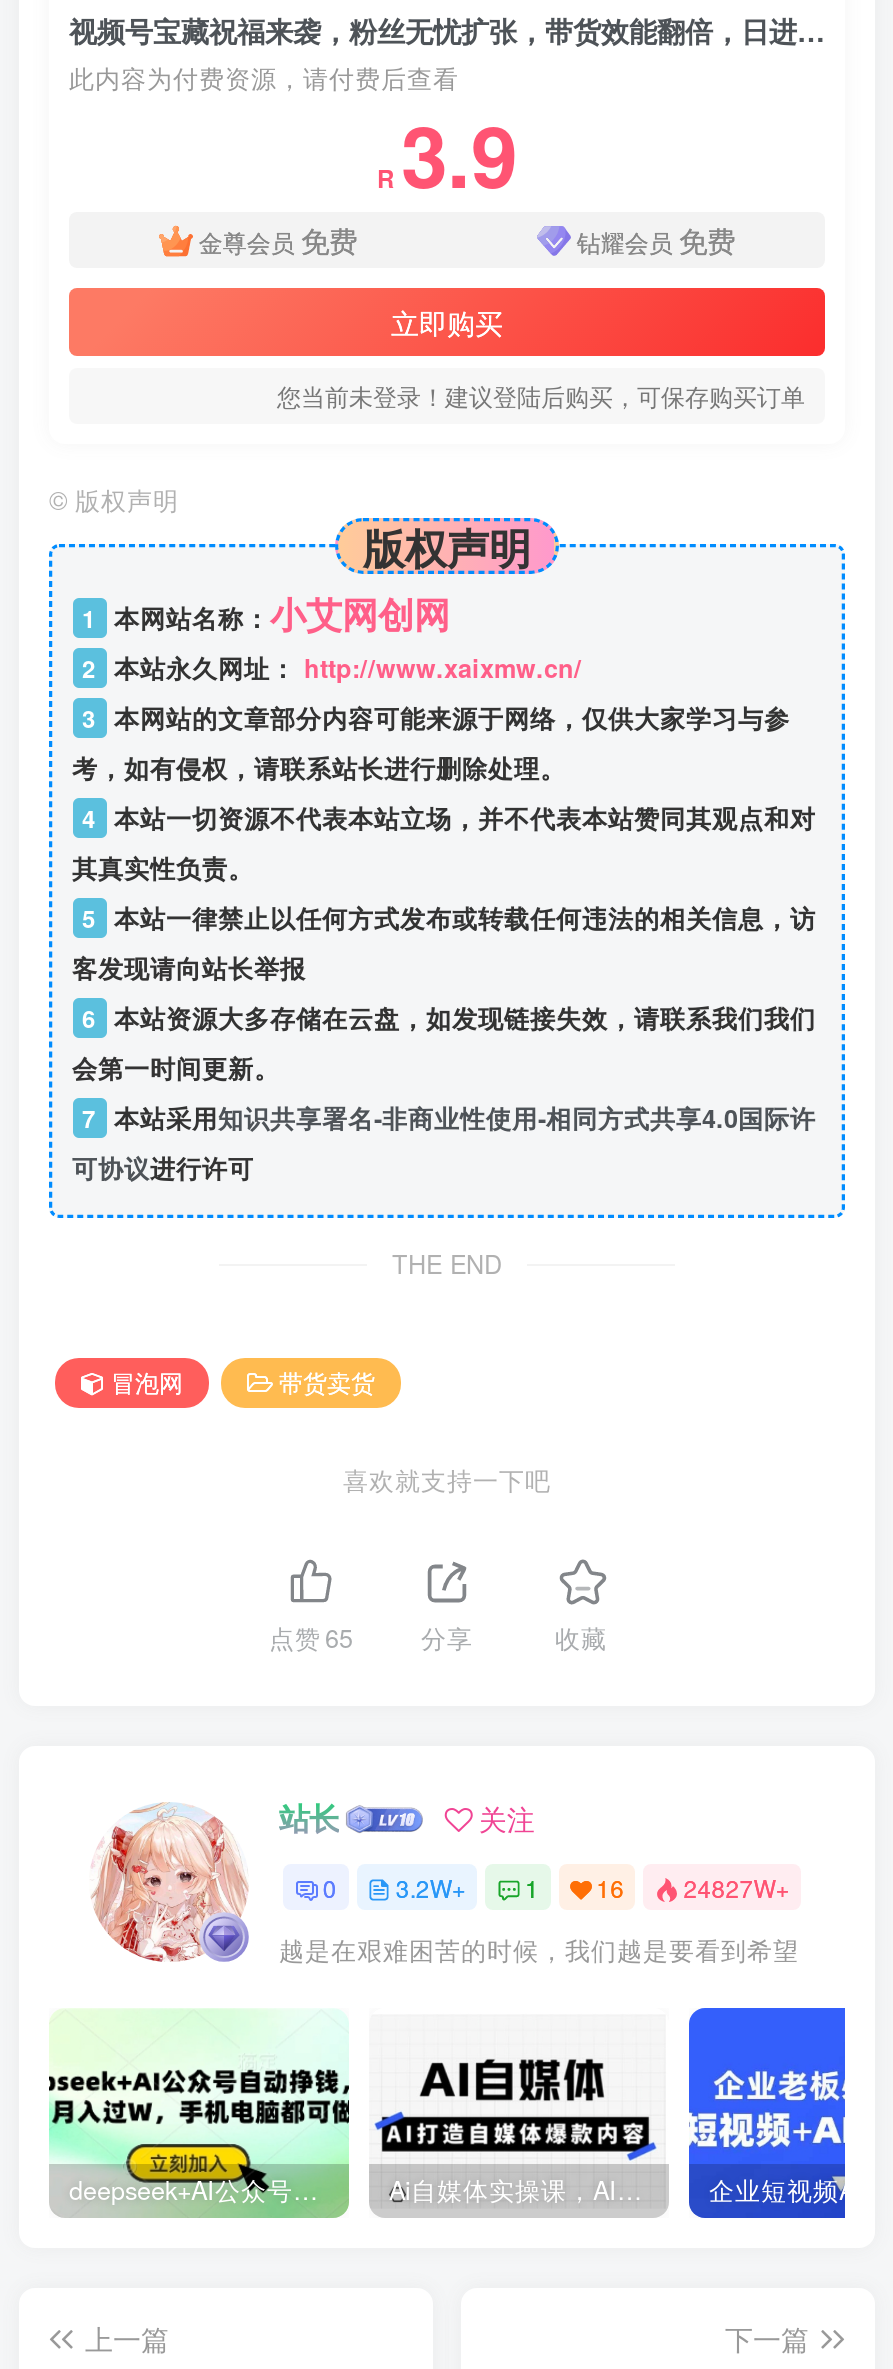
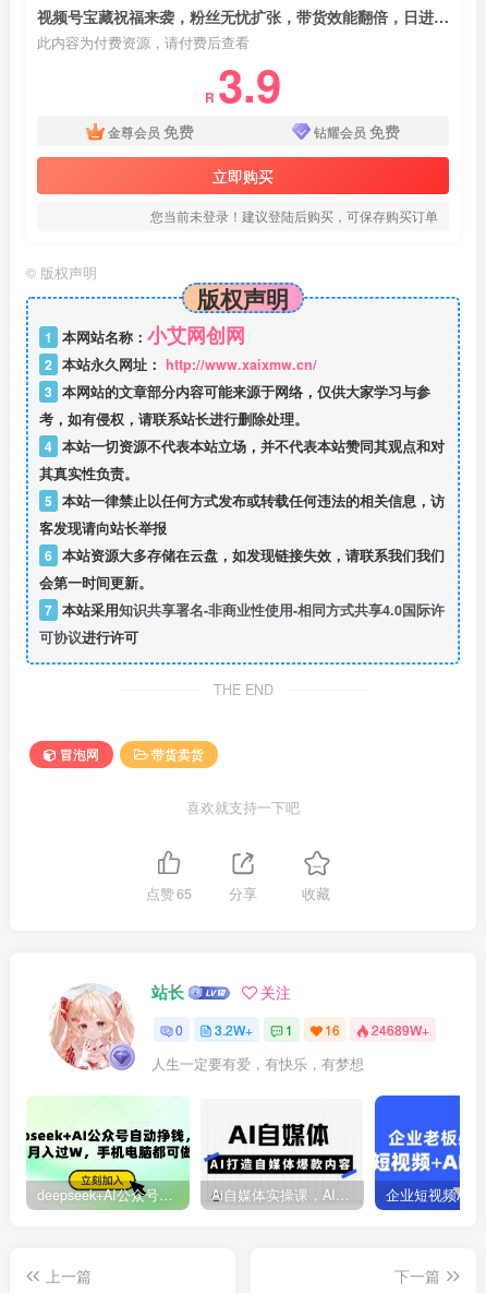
- 0 3.2W+ 1 16 24827W+
+ 0 3.2W+ 1 16 24689W+

- 越是在艰难困苦的时候，我们越是要看到希望
+ 人生一定要有爱，有快乐，有梦想
